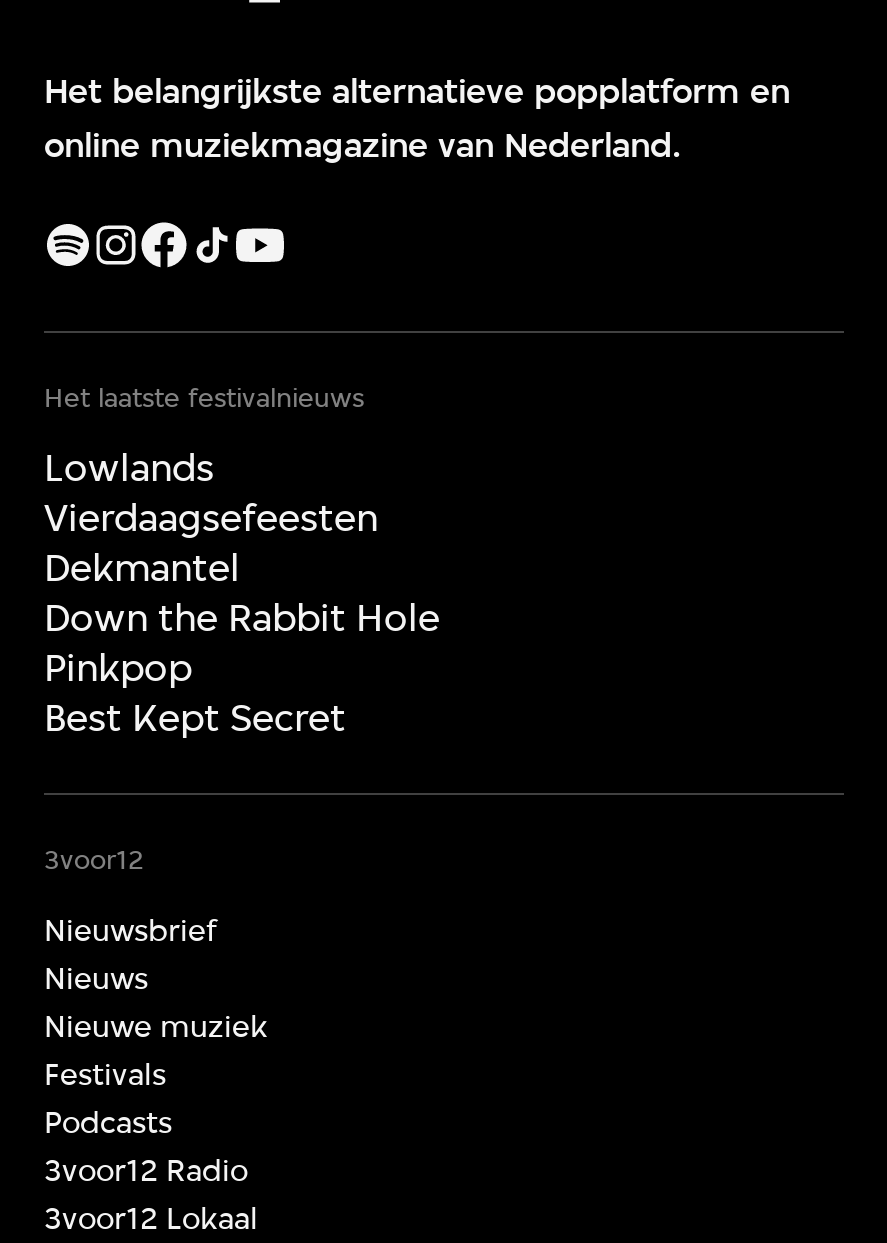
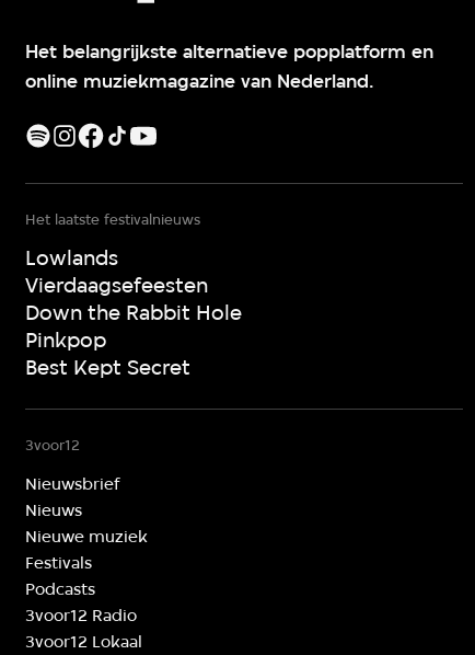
- Dekmantel
